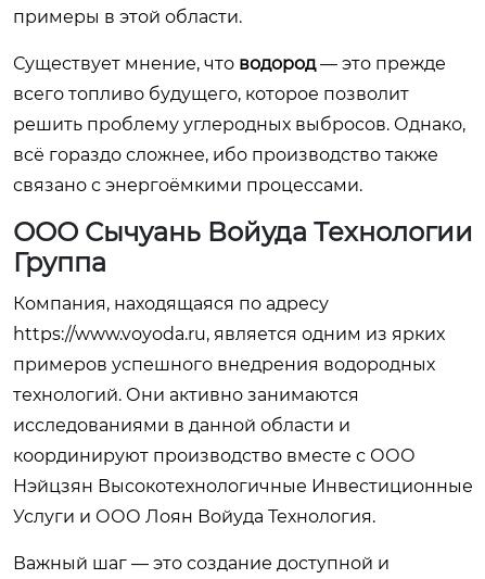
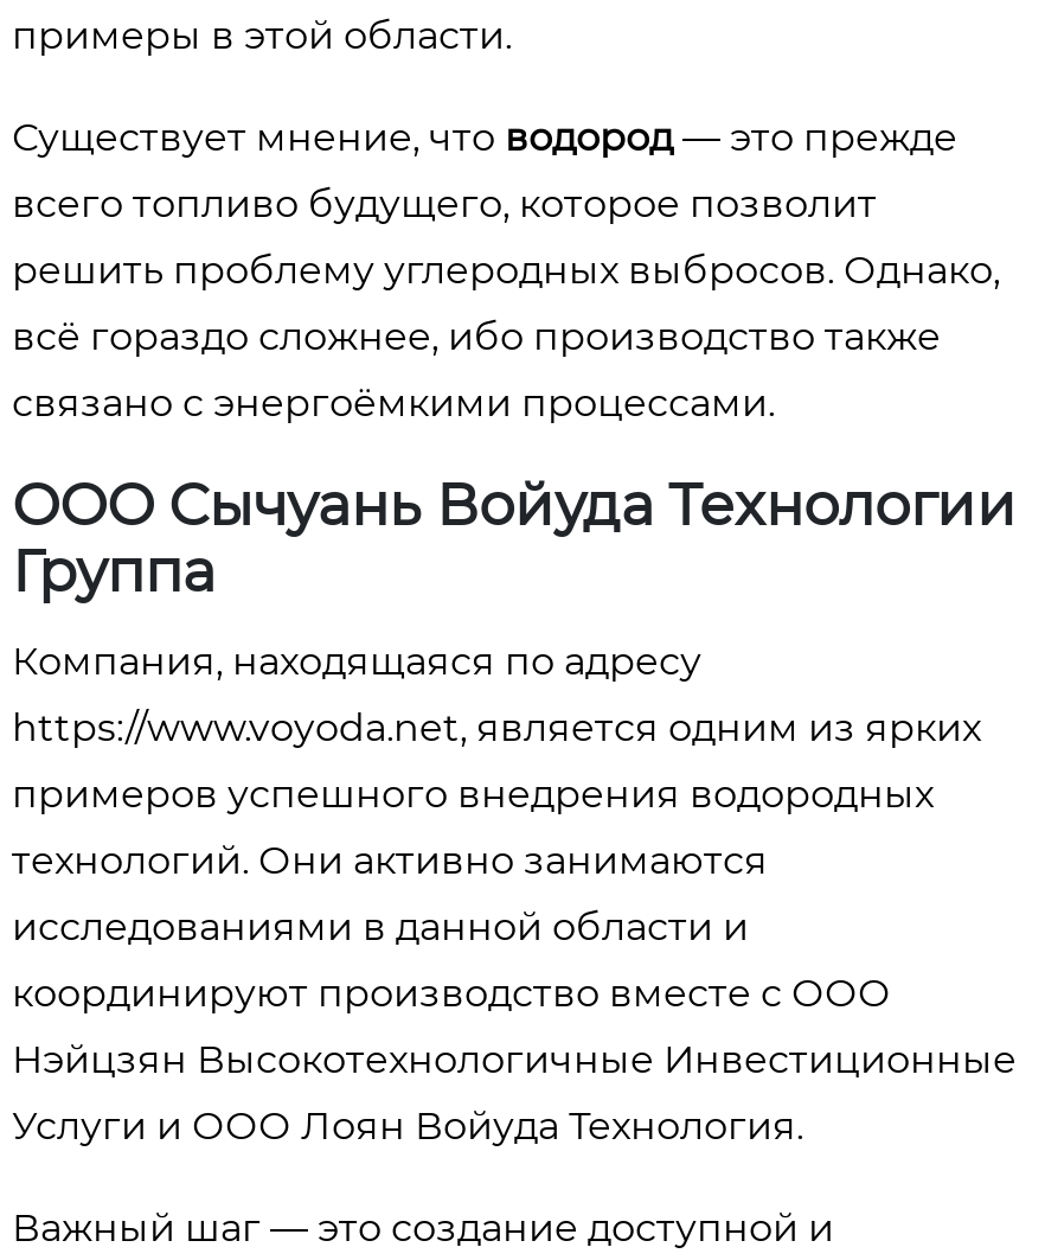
- https://www.voyoda.ru, является одним из ярких
+ https://www.voyoda.net, является одним из ярких
